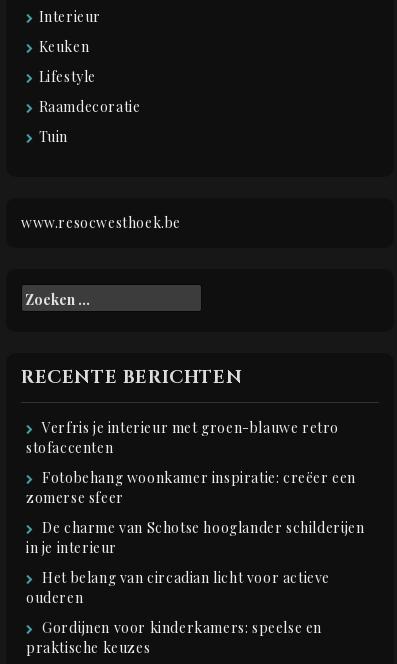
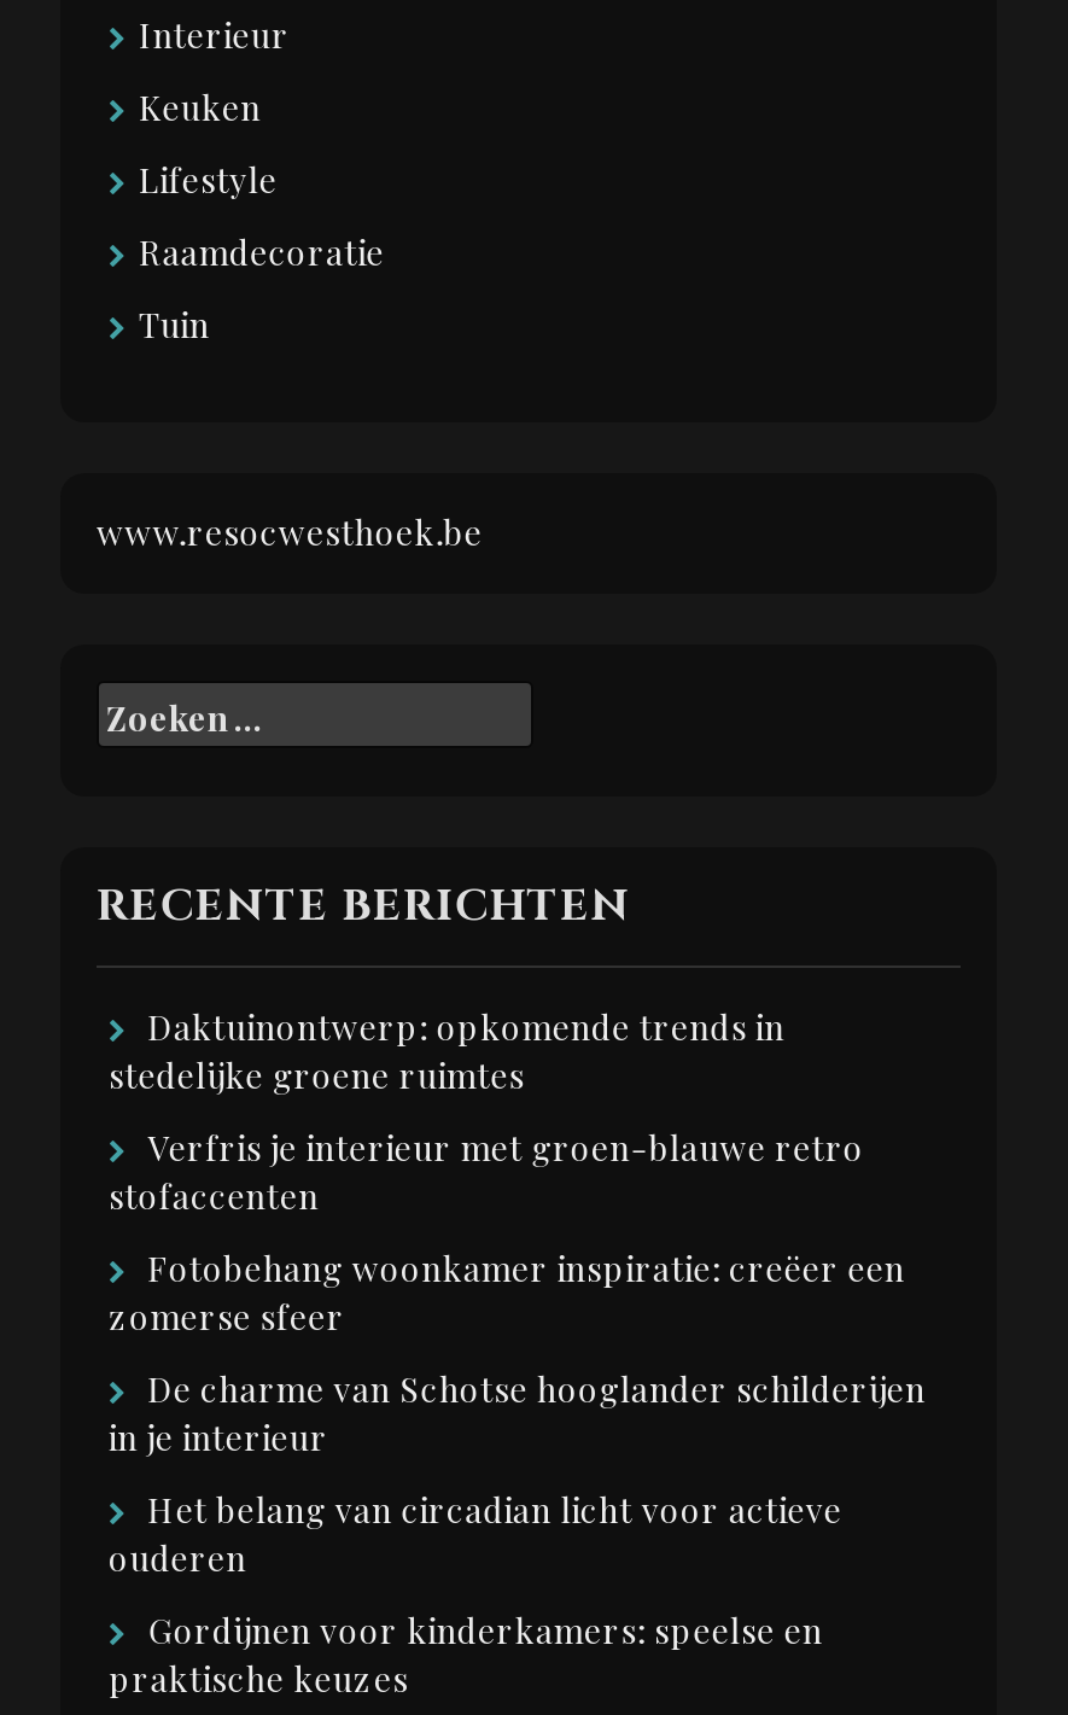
+ Daktuinontwerp: opkomende trends in
+ stedelijke groene ruimtes
